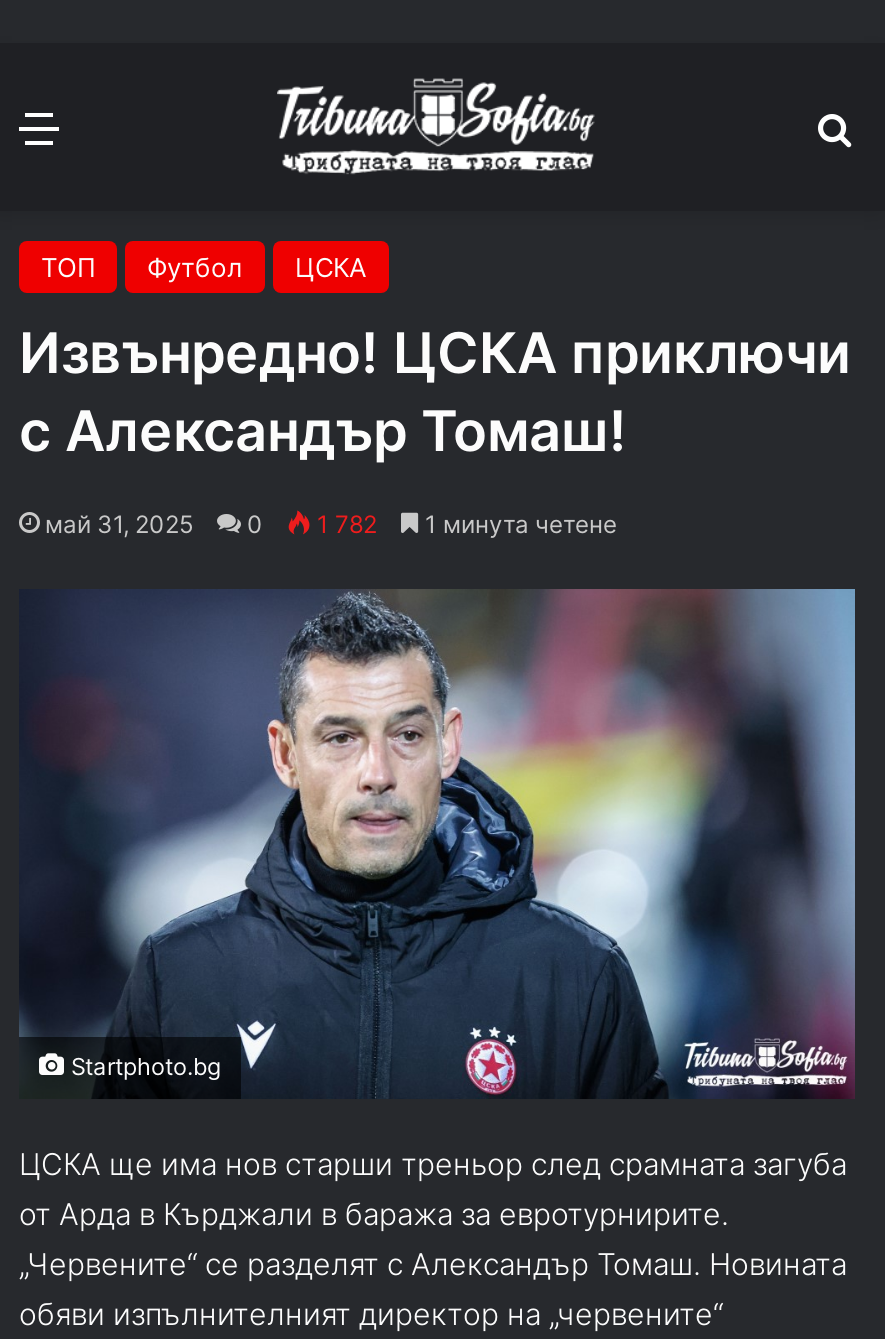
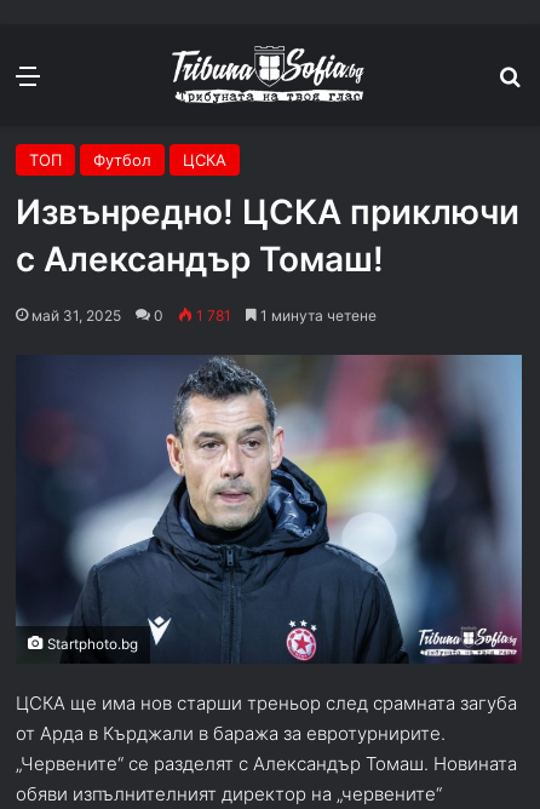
- 1 782
+ 1 781
